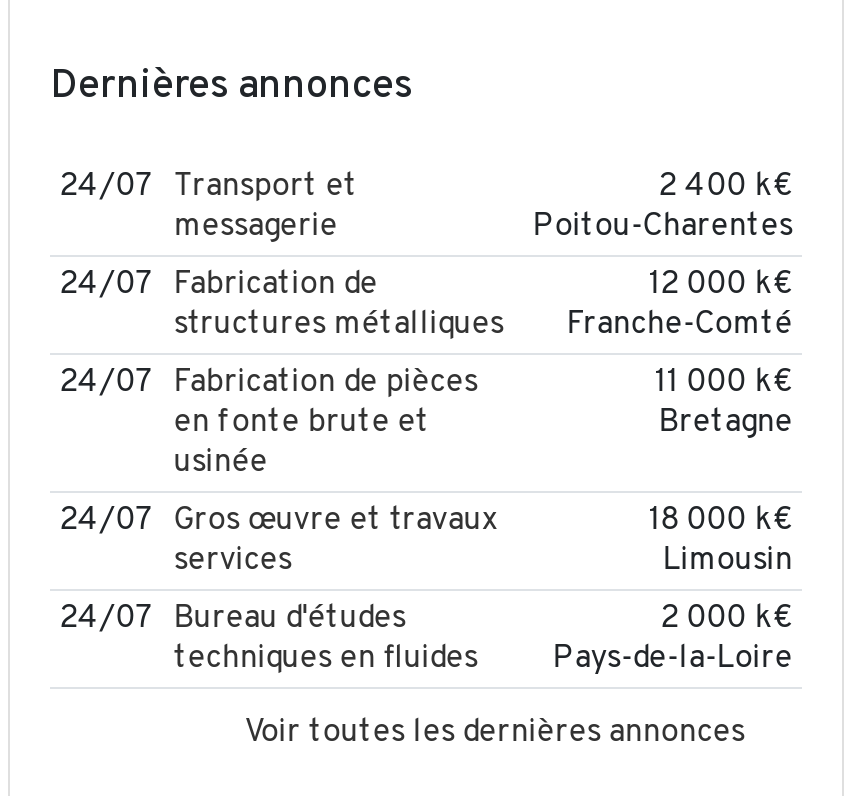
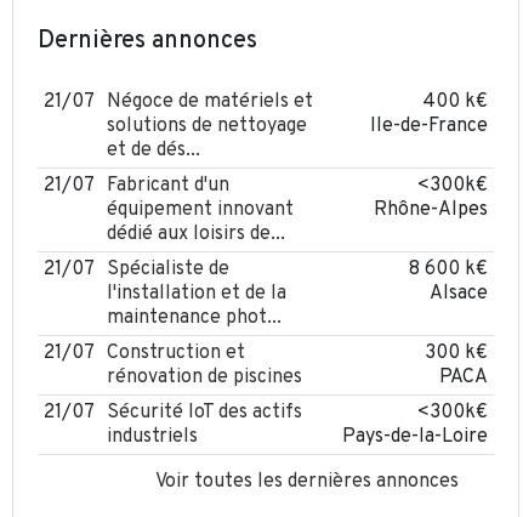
- 24/07 Transport et
- messagerie
+ 21/07 Négoce de matériels et
+ solutions de nettoyage
+ et de dés...

- 2 400 k€
- Poitou-Charentes
- 24/07 Fabrication de
- structures métalliques
+ 400 k€
+ Ile-de-France
+ 21/07 Fabricant d'un
+ équipement innovant
+ dédié aux loisirs de...

- 12 000 k€
- Franche-Comté
- 24/07 Fabrication de pièces
- en fonte brute et
- usinée
+ <300k€
+ Rhône-Alpes
+ 21/07 Spécialiste de
+ l'installation et de la
+ maintenance phot...

- 11 000 k€
- Bretagne
- 24/07 Gros œuvre et travaux
- services
+ 8 600 k€
+ Alsace
+ 21/07 Construction et
+ rénovation de piscines

- 18 000 k€
- Limousin
- 24/07 Bureau d'études
- techniques en fluides
+ 300 k€
+ PACA
+ 21/07 Sécurité IoT des actifs
+ industriels

- 2 000 k€
+ <300k€
